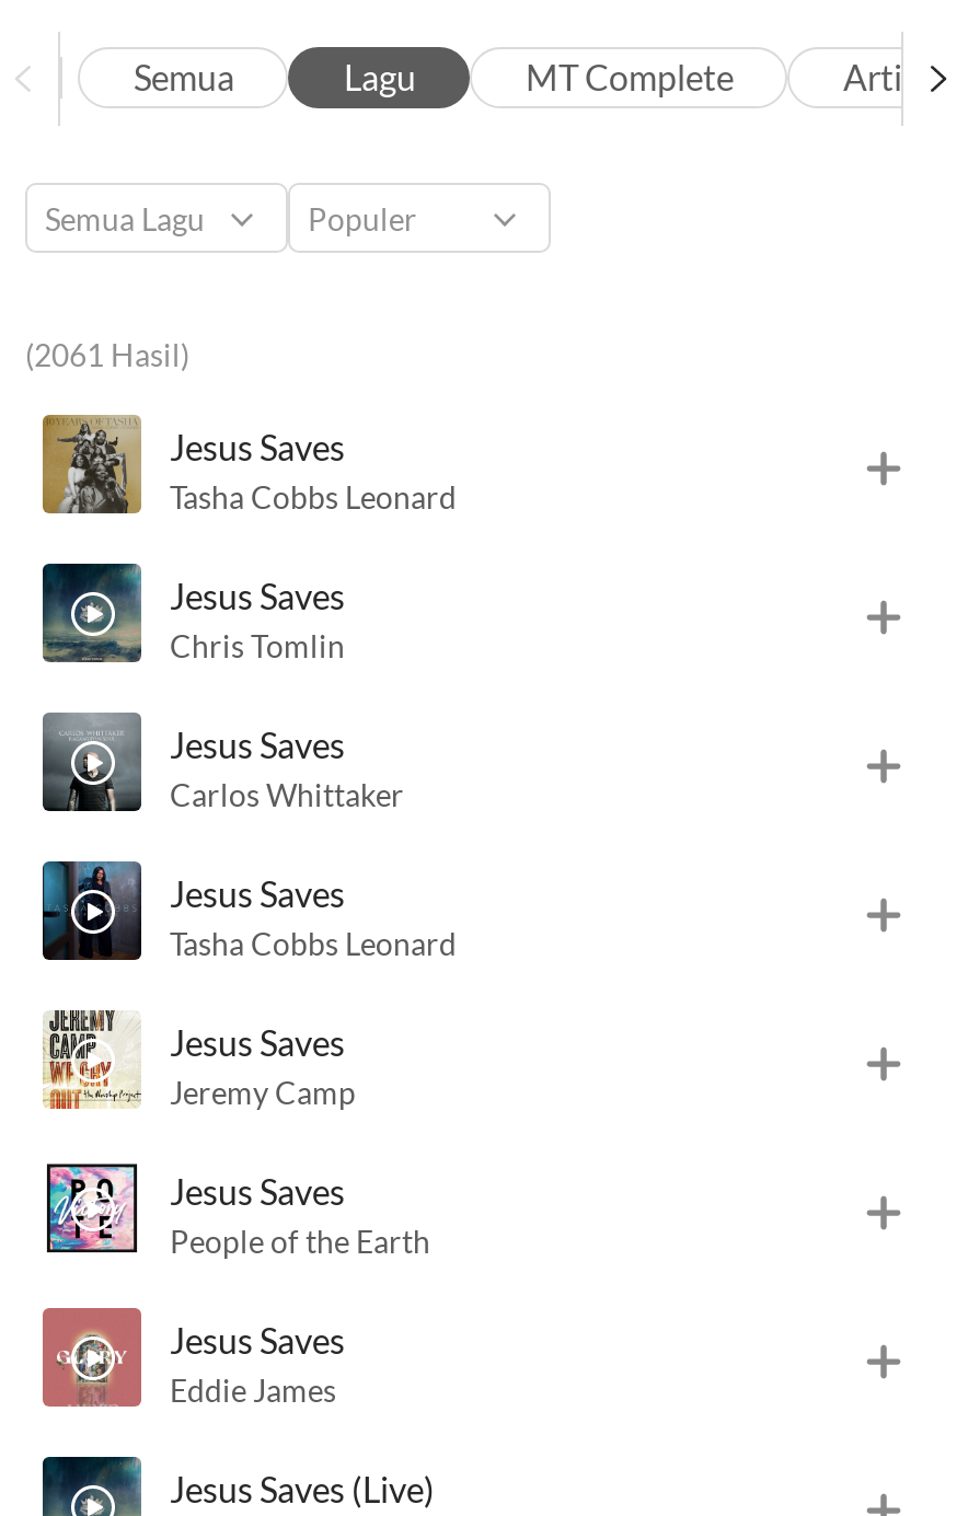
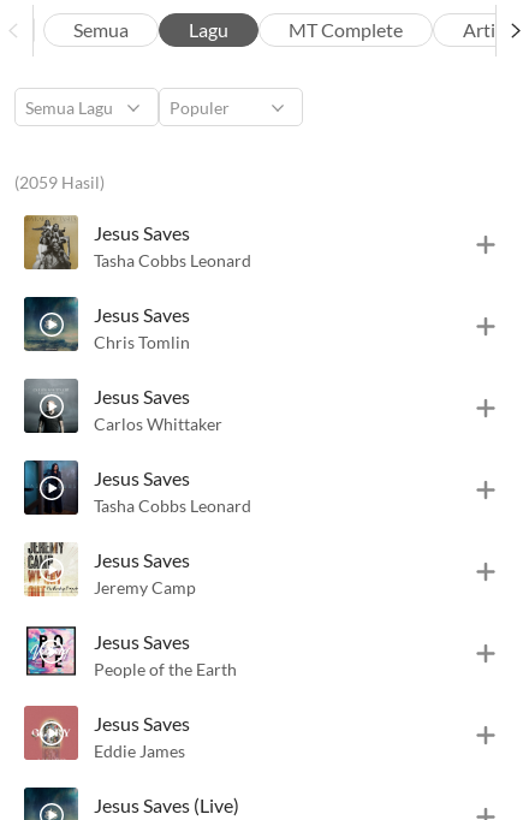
- (2061 Hasil)
+ (2059 Hasil)
